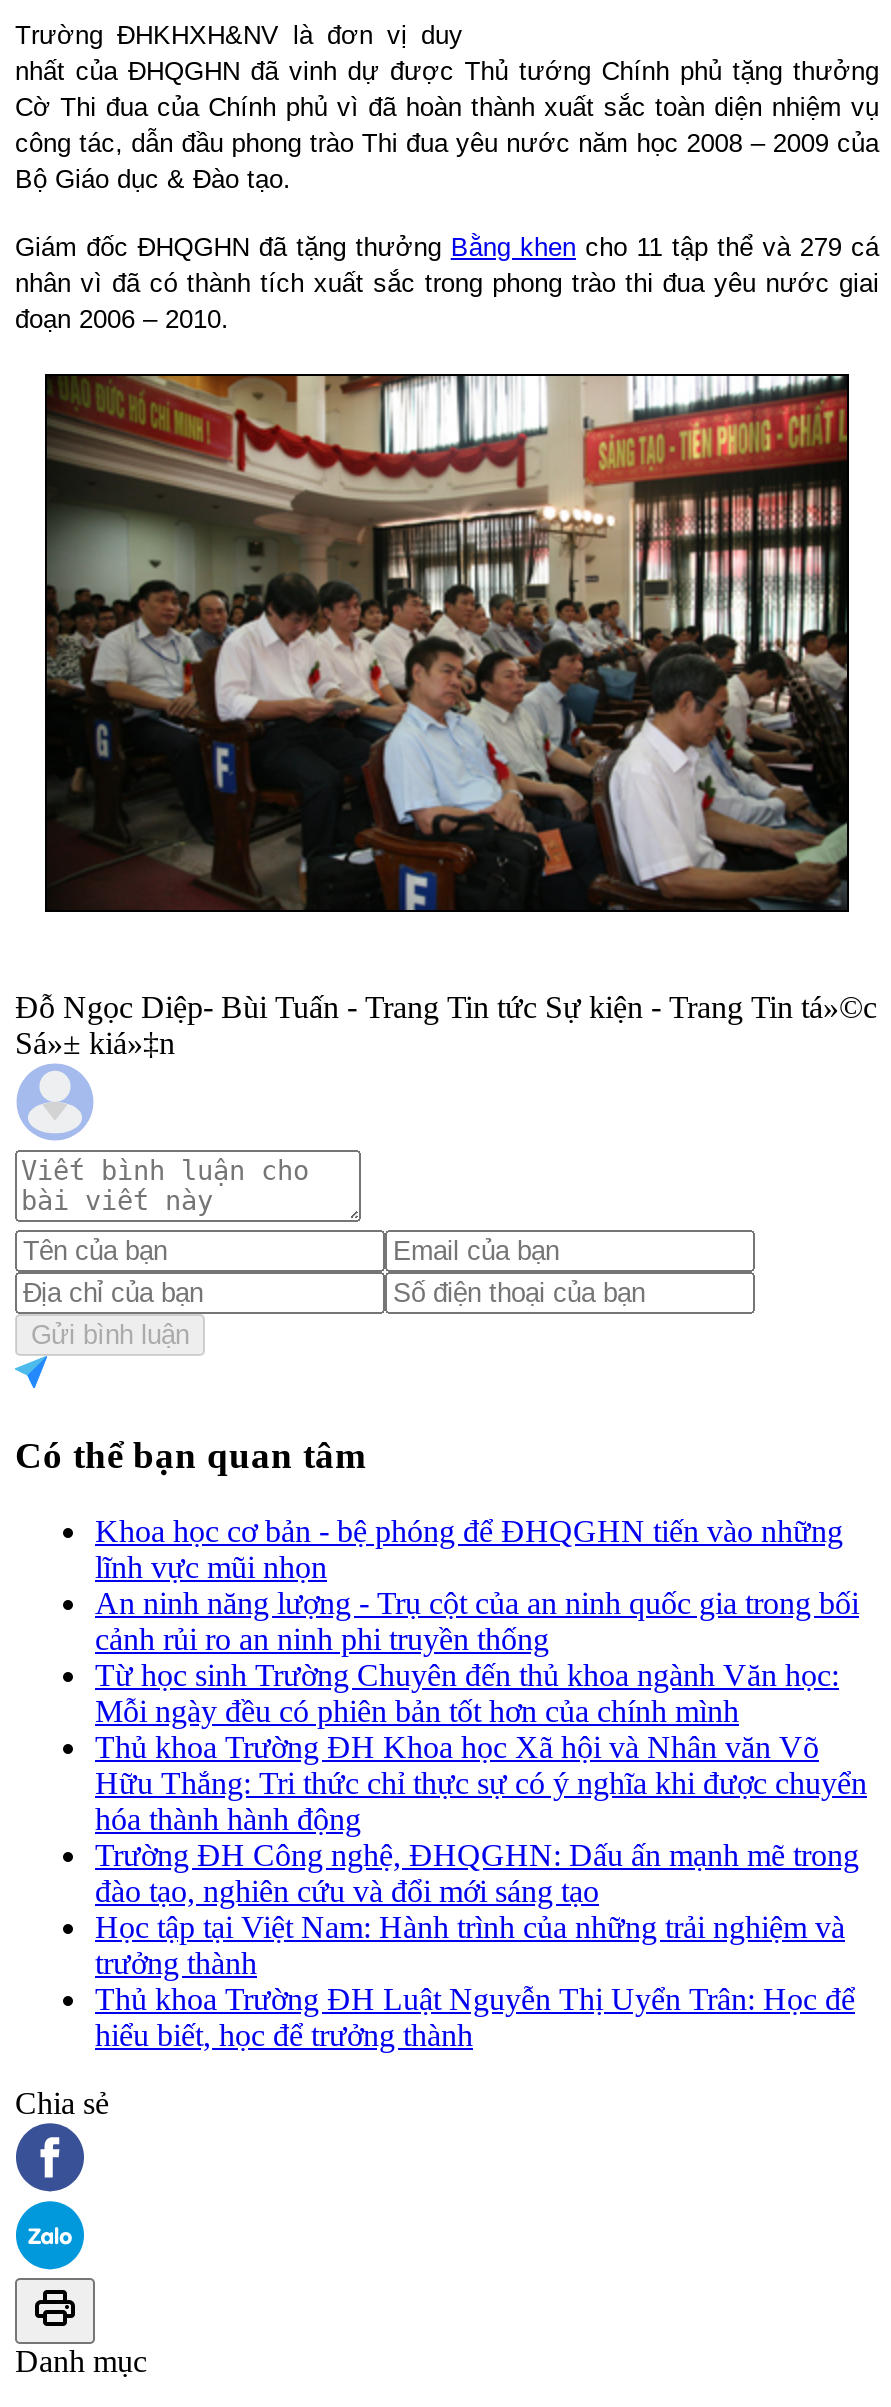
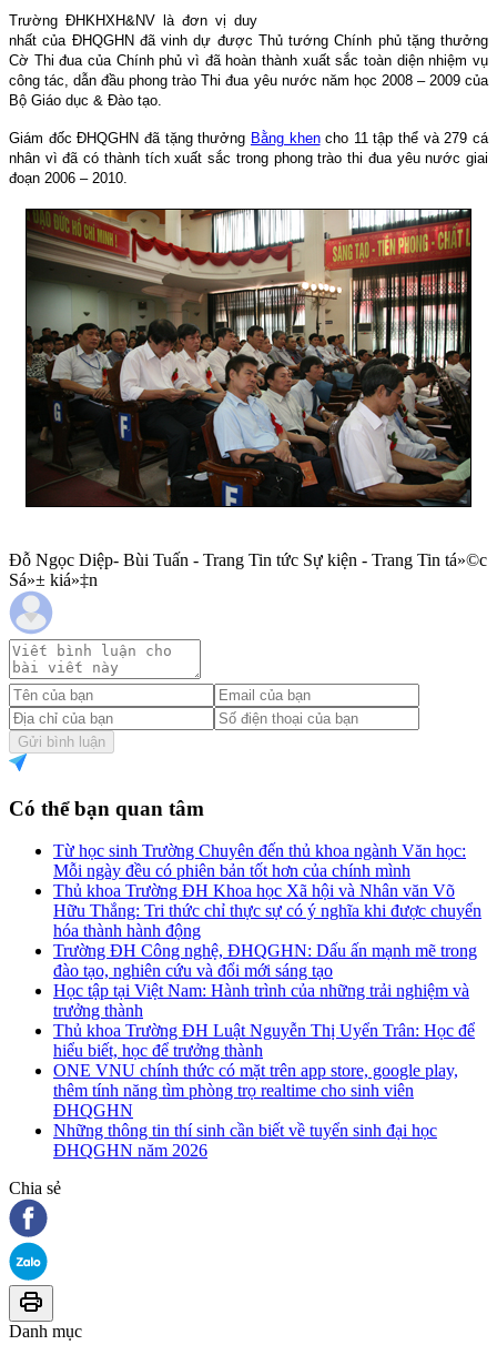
- Khoa học cơ bản - bệ phóng để ĐHQGHN tiến vào những
- lĩnh vực mũi nhọn
- An ninh năng lượng - Trụ cột của an ninh quốc gia trong bối
- cảnh rủi ro an ninh phi truyền thống

moved up: Từ học sinh Trường Chuyên đến thủ khoa ngành Văn học: | Mỗi ngày đều có phiên bản tốt hơn của chính mình | Thủ khoa Trường ĐH Khoa học Xã hội và Nhân văn Võ | ... | Thủ khoa Trường ĐH Luật Nguyễn Thị Uyển Trân: Học để | hiểu biết, học để trưởng thành

+ ONE VNU chính thức có mặt trên app store, google play,
+ thêm tính năng tìm phòng trọ realtime cho sinh viên
+ ĐHQGHN
+ Những thông tin thí sinh cần biết về tuyển sinh đại học
+ ĐHQGHN năm 2026
